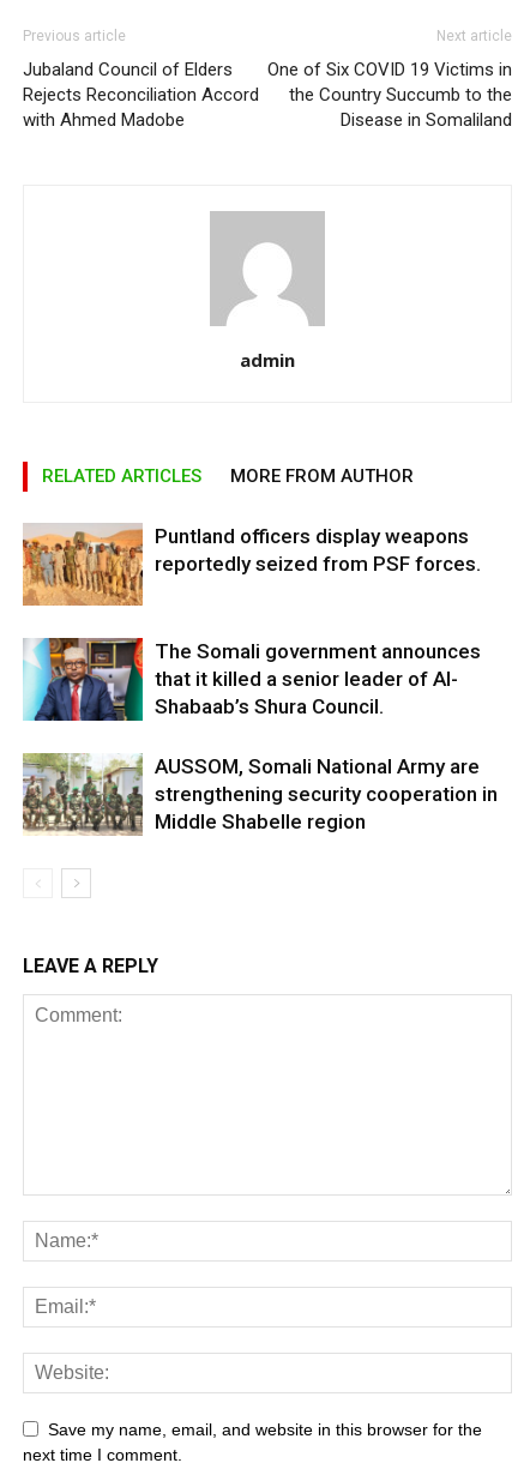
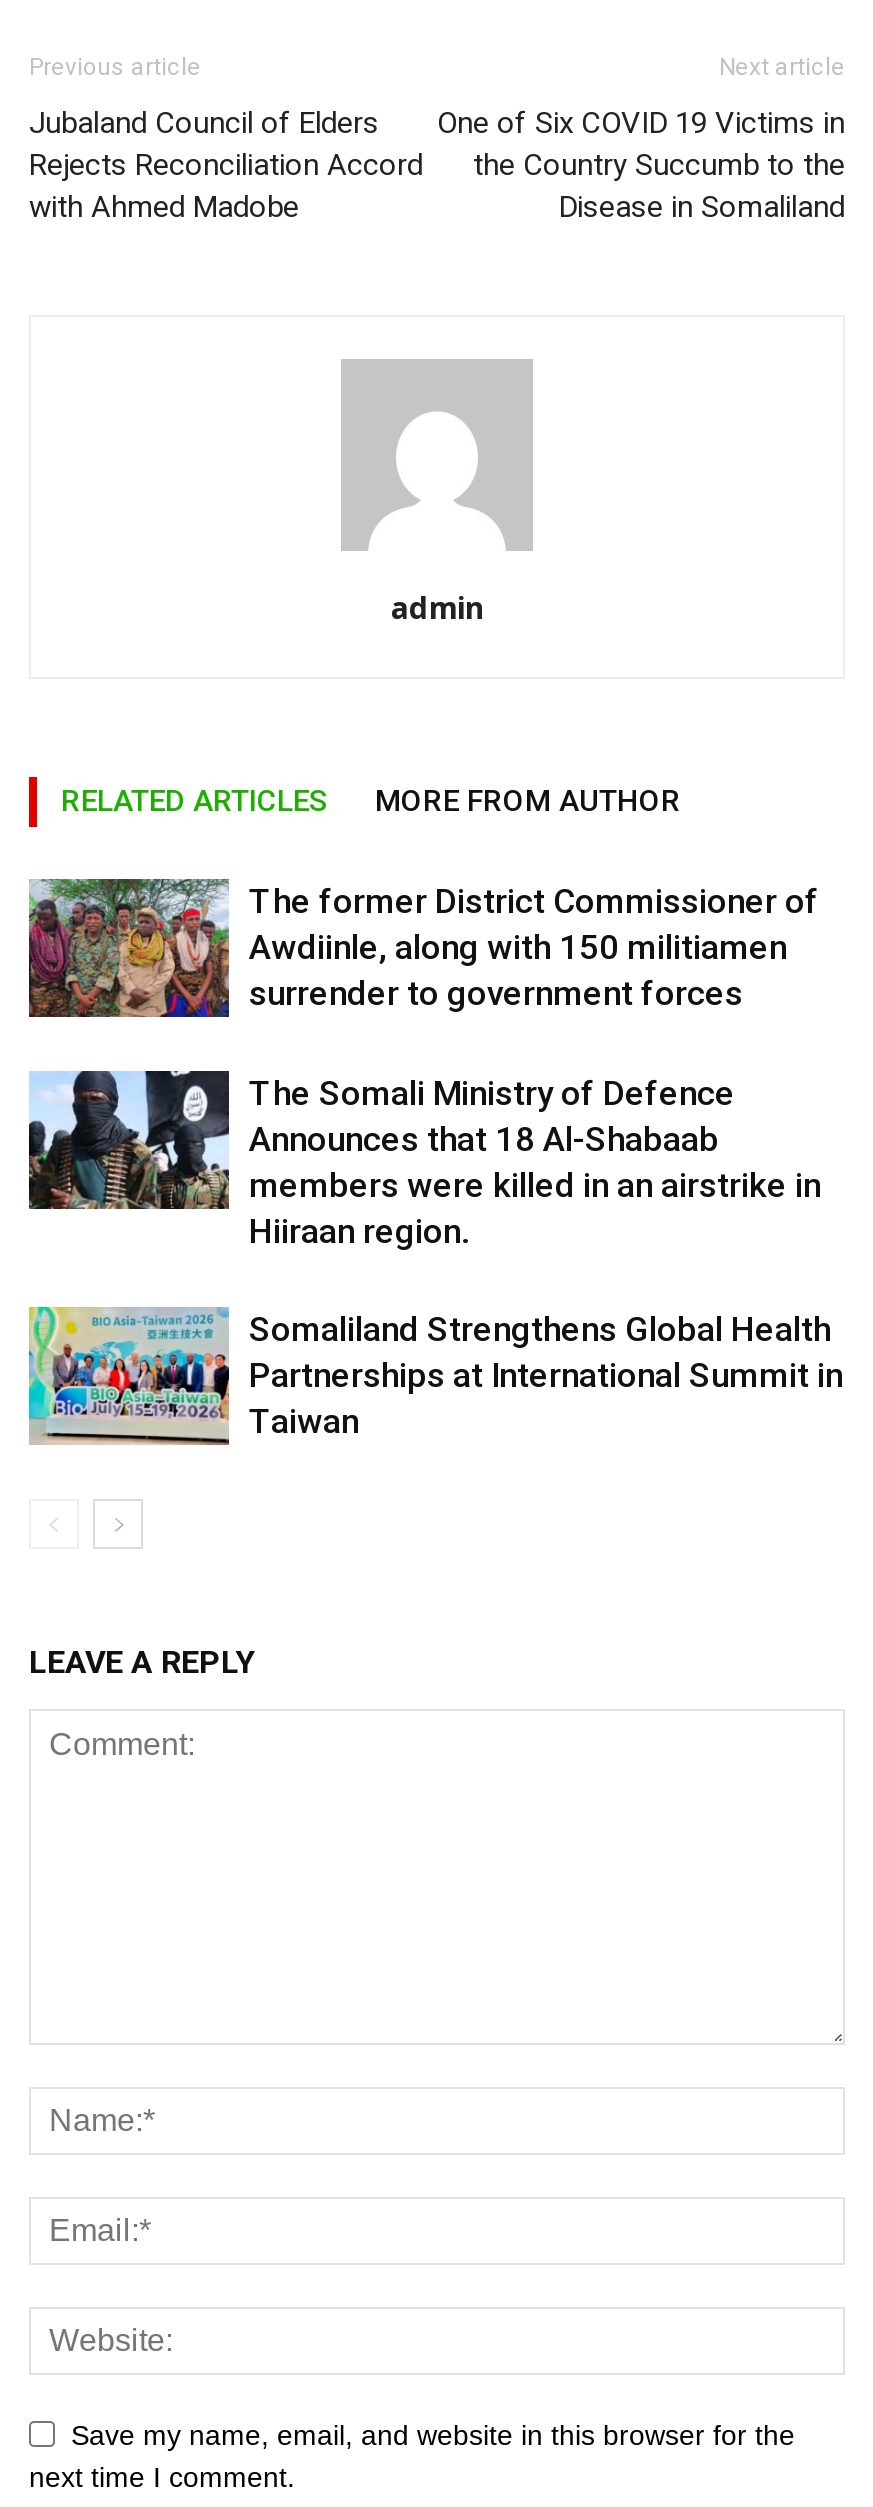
- [image]
- Puntland officers display weapons
- reportedly seized from PSF forces.
+ [image]
+ The former District Commissioner of
+ Awdiinle, along with 150 militiamen
+ surrender to government forces

- [image]
- The Somali government announces
- that it killed a senior leader of Al-
- Shabaab’s Shura Council.
+ [image]
+ The Somali Ministry of Defence
+ Announces that 18 Al-Shabaab
+ members were killed in an airstrike in
+ Hiiraan region.

- [image]
- AUSSOM, Somali National Army are
- strengthening security cooperation in
- Middle Shabelle region
+ [image]
+ Somaliland Strengthens Global Health
+ Partnerships at International Summit in
+ Taiwan
